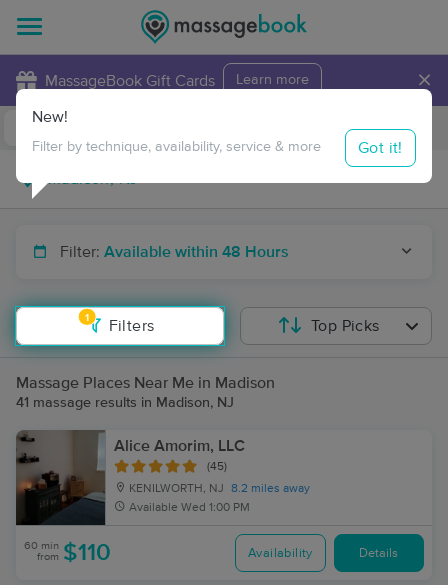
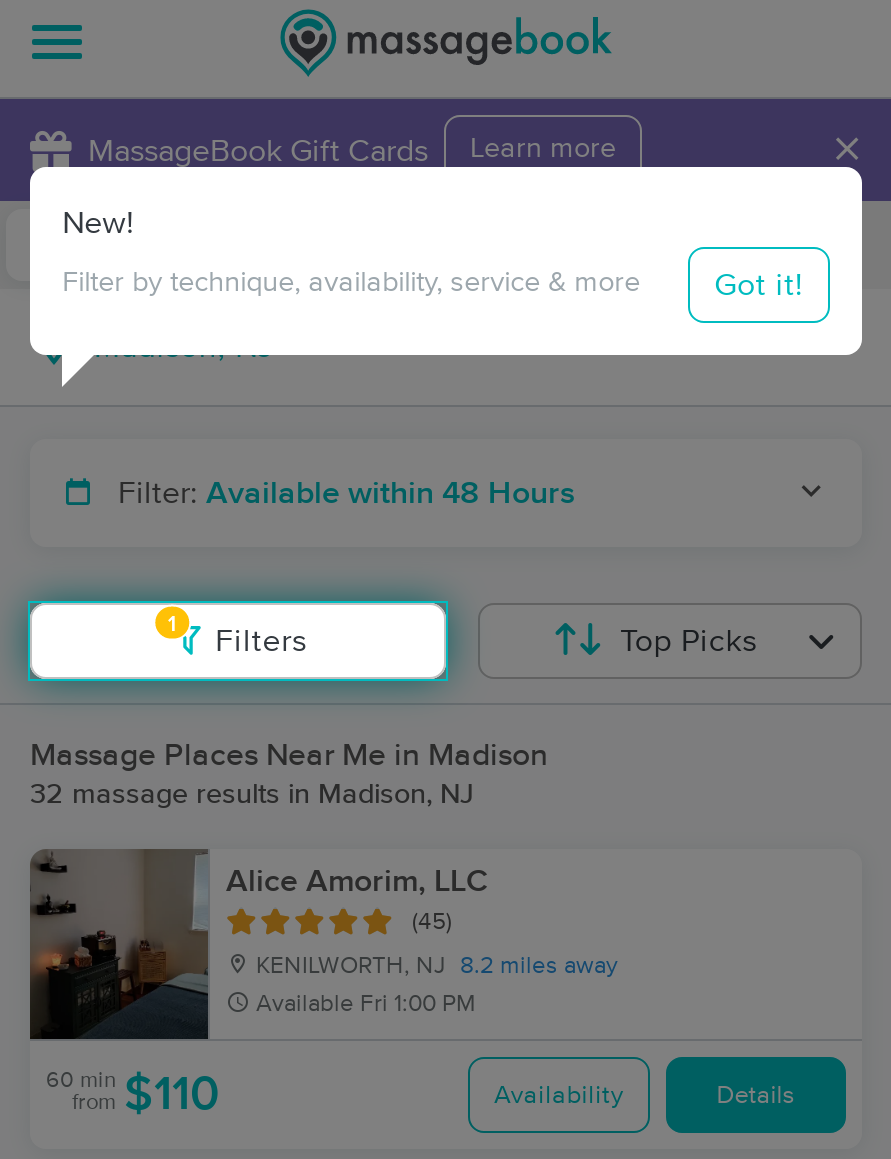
- 41 massage results in Madison, NJ
+ 32 massage results in Madison, NJ

- Available Wed 1:00 PM
+ Available Fri 1:00 PM
